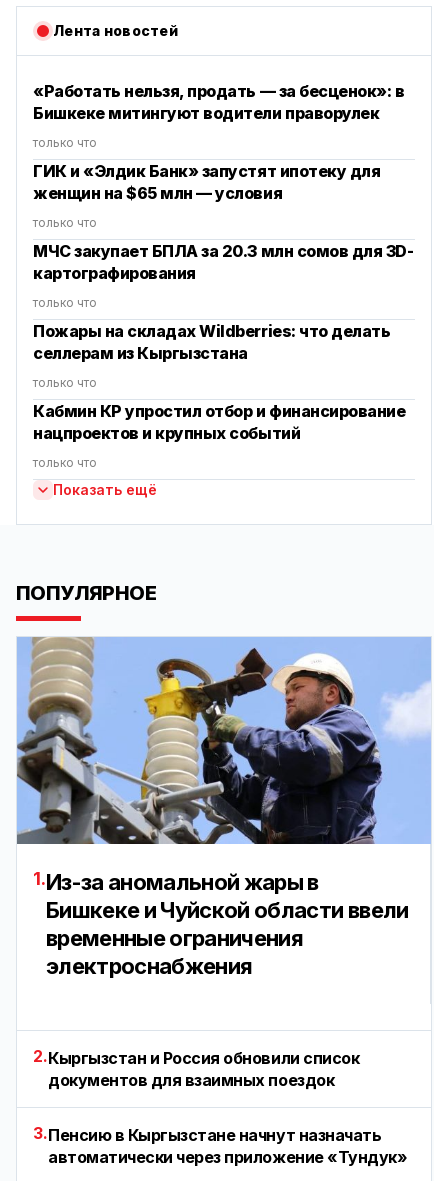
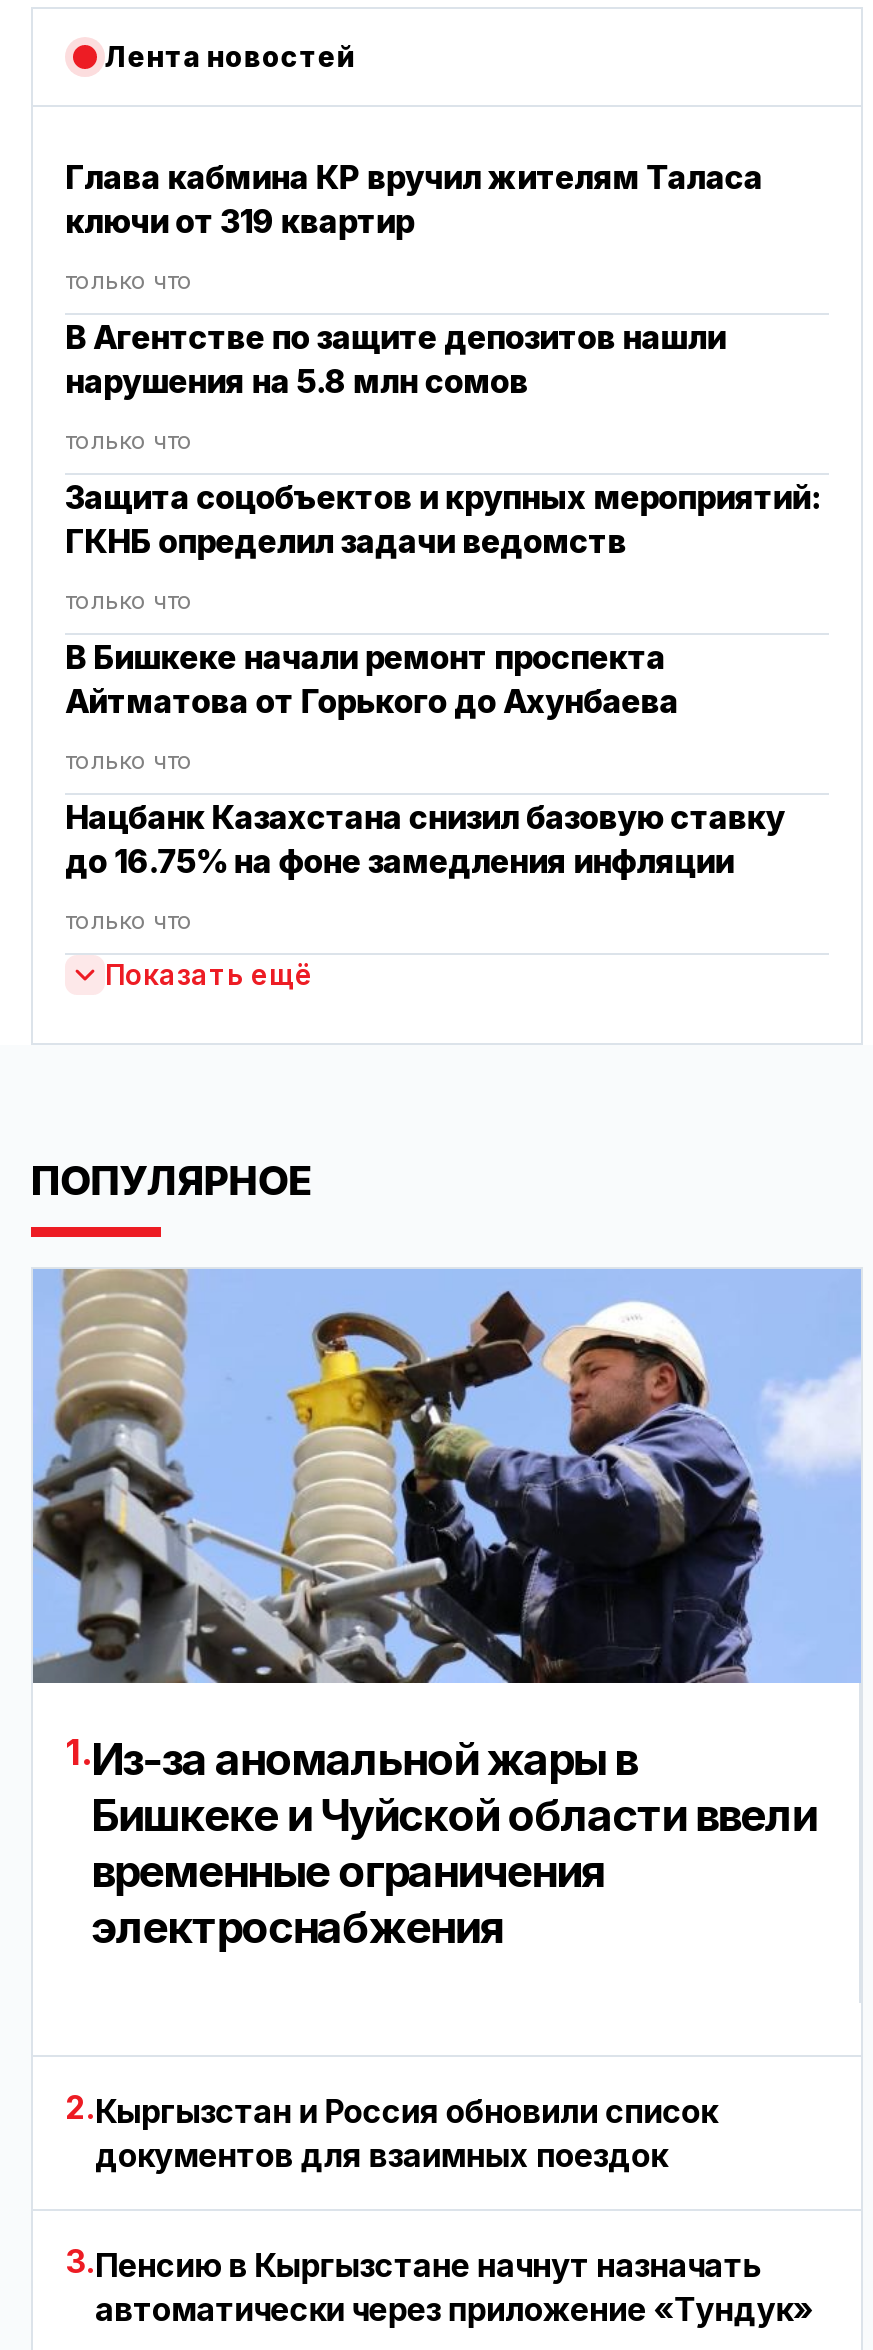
- «Работать нельзя, продать — за бесценок»: в
- Бишкеке митингуют водители праворулек
+ Глава кабмина КР вручил жителям Таласа
+ ключи от 319 квартир

- ГИК и «Элдик Банк» запустят ипотеку для
- женщин на $65 млн — условия
+ В Агентстве по защите депозитов нашли
+ нарушения на 5.8 млн сомов

- МЧС закупает БПЛА за 20.3 млн сомов для 3D-
- картографирования
+ Защита соцобъектов и крупных мероприятий:
+ ГКНБ определил задачи ведомств

- Пожары на складах Wildberries: что делать
- селлерам из Кыргызстана
+ В Бишкеке начали ремонт проспекта
+ Айтматова от Горького до Ахунбаева

- Кабмин КР упростил отбор и финансирование
- нацпроектов и крупных событий
+ Нацбанк Казахстана снизил базовую ставку
+ до 16.75% на фоне замедления инфляции
